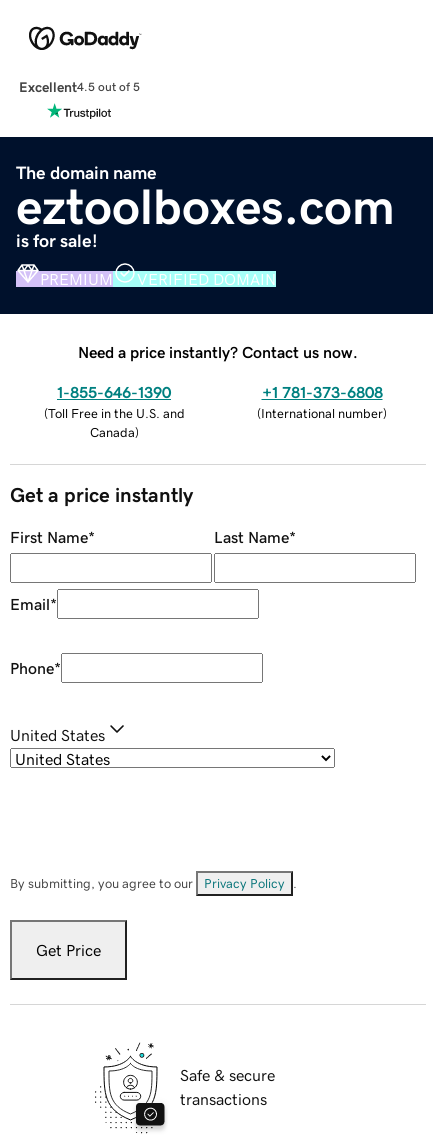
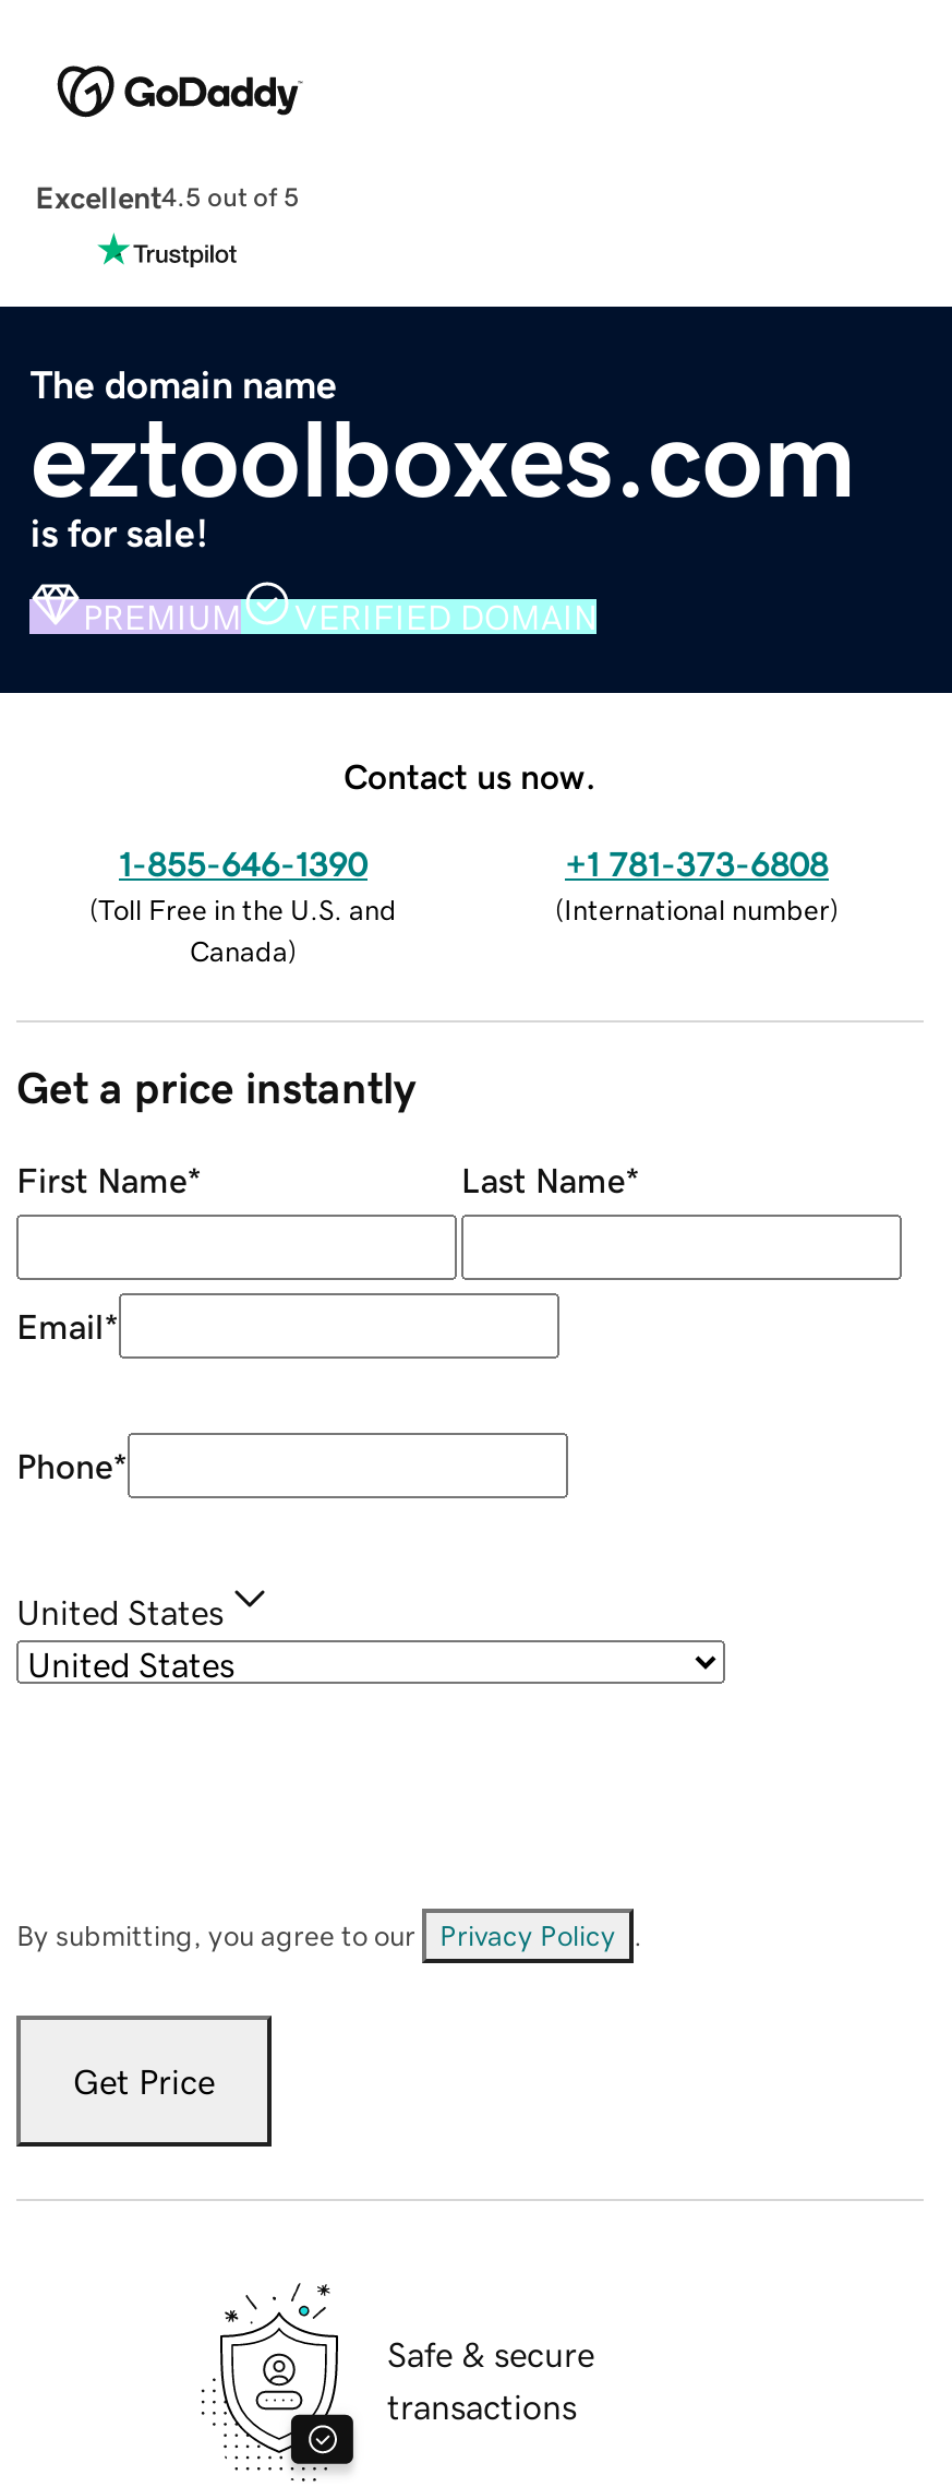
- Need a price instantly? Contact us now.
+ Contact us now.
